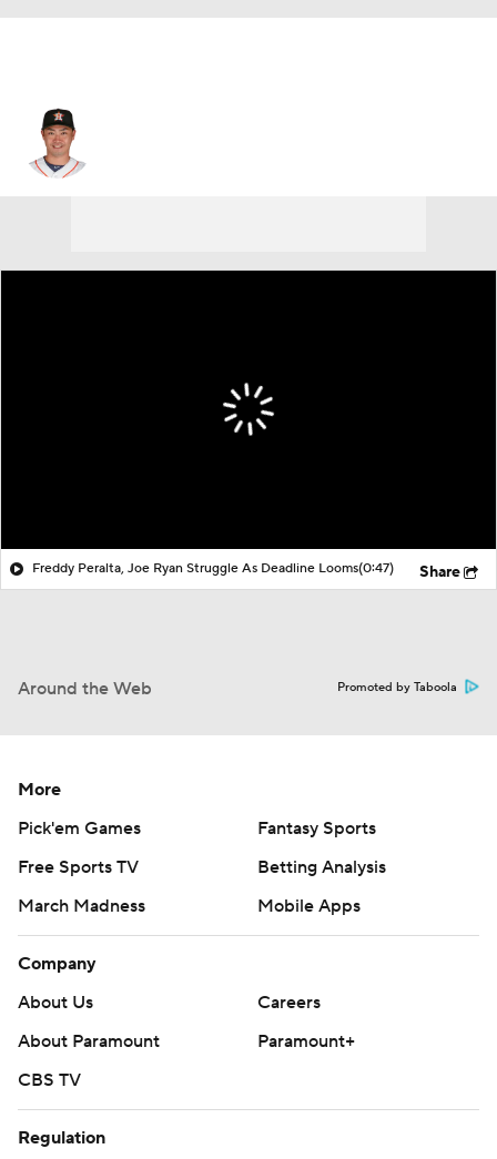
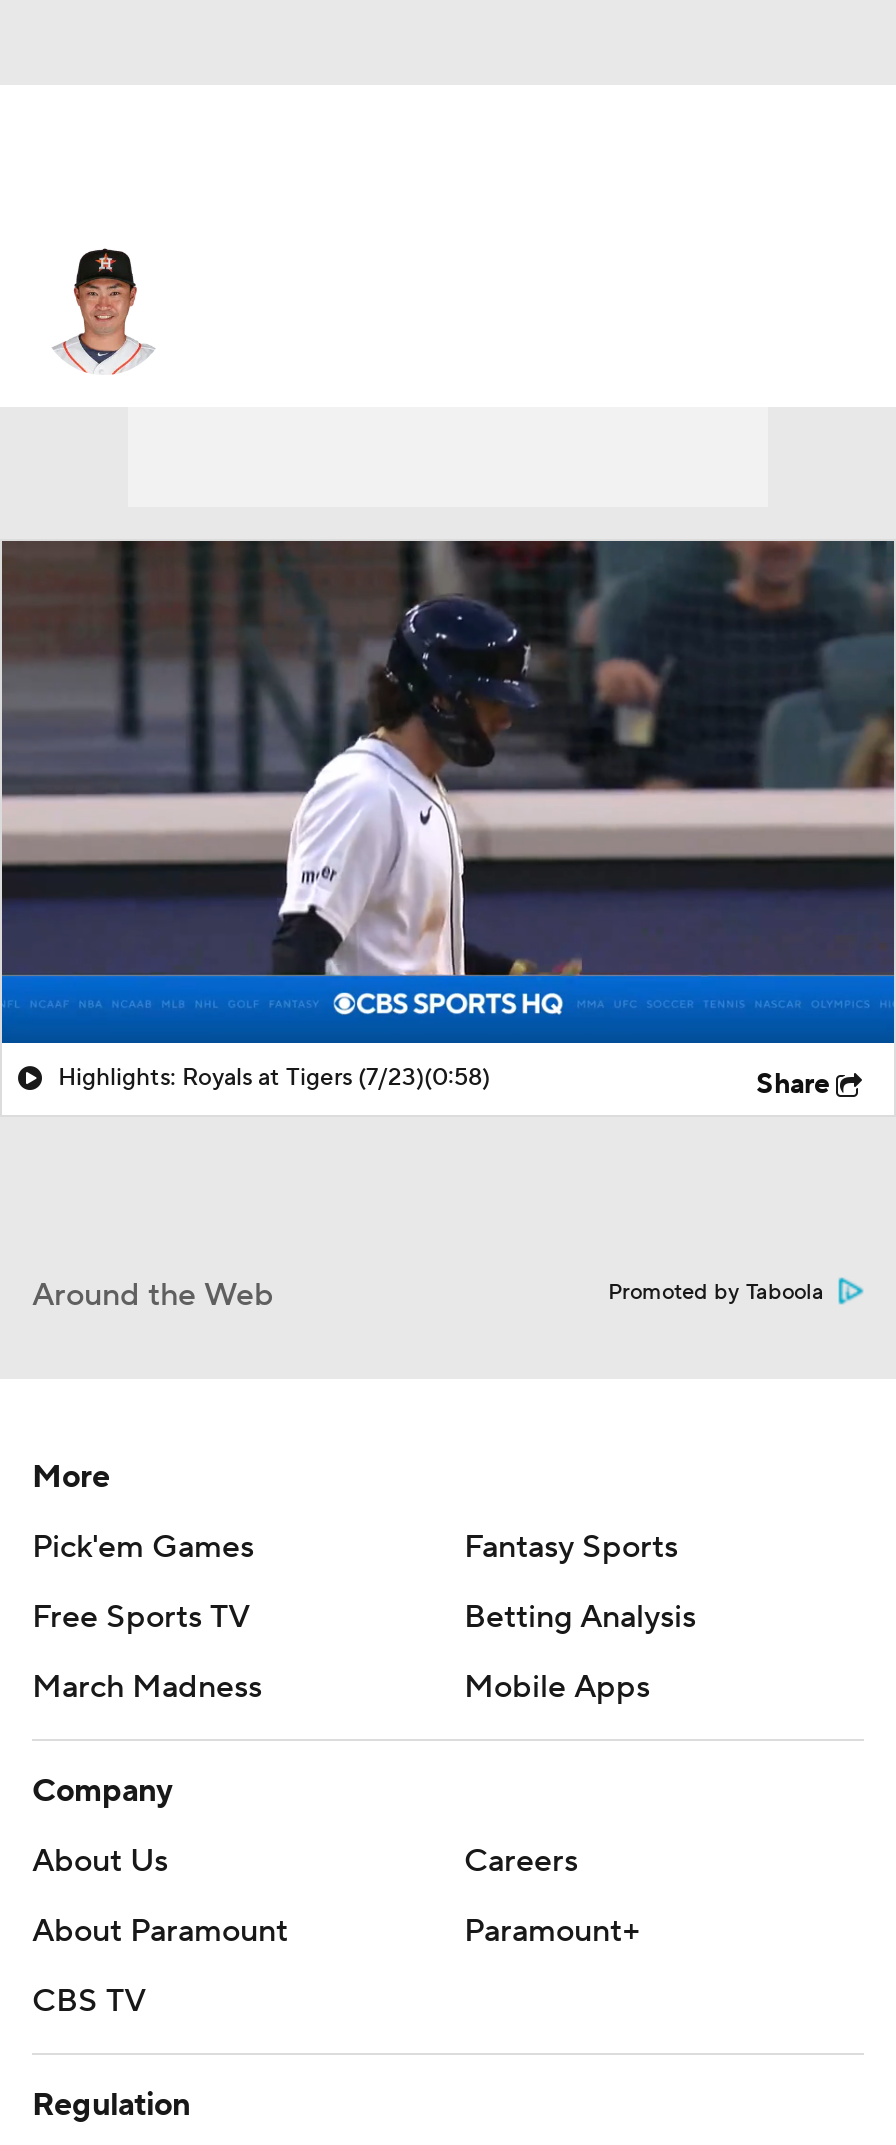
+ [image]

- Freddy Peralta, Joe Ryan Struggle As Deadline Looms(0:47)
+ Highlights: Royals at Tigers (7/23)(0:58)
